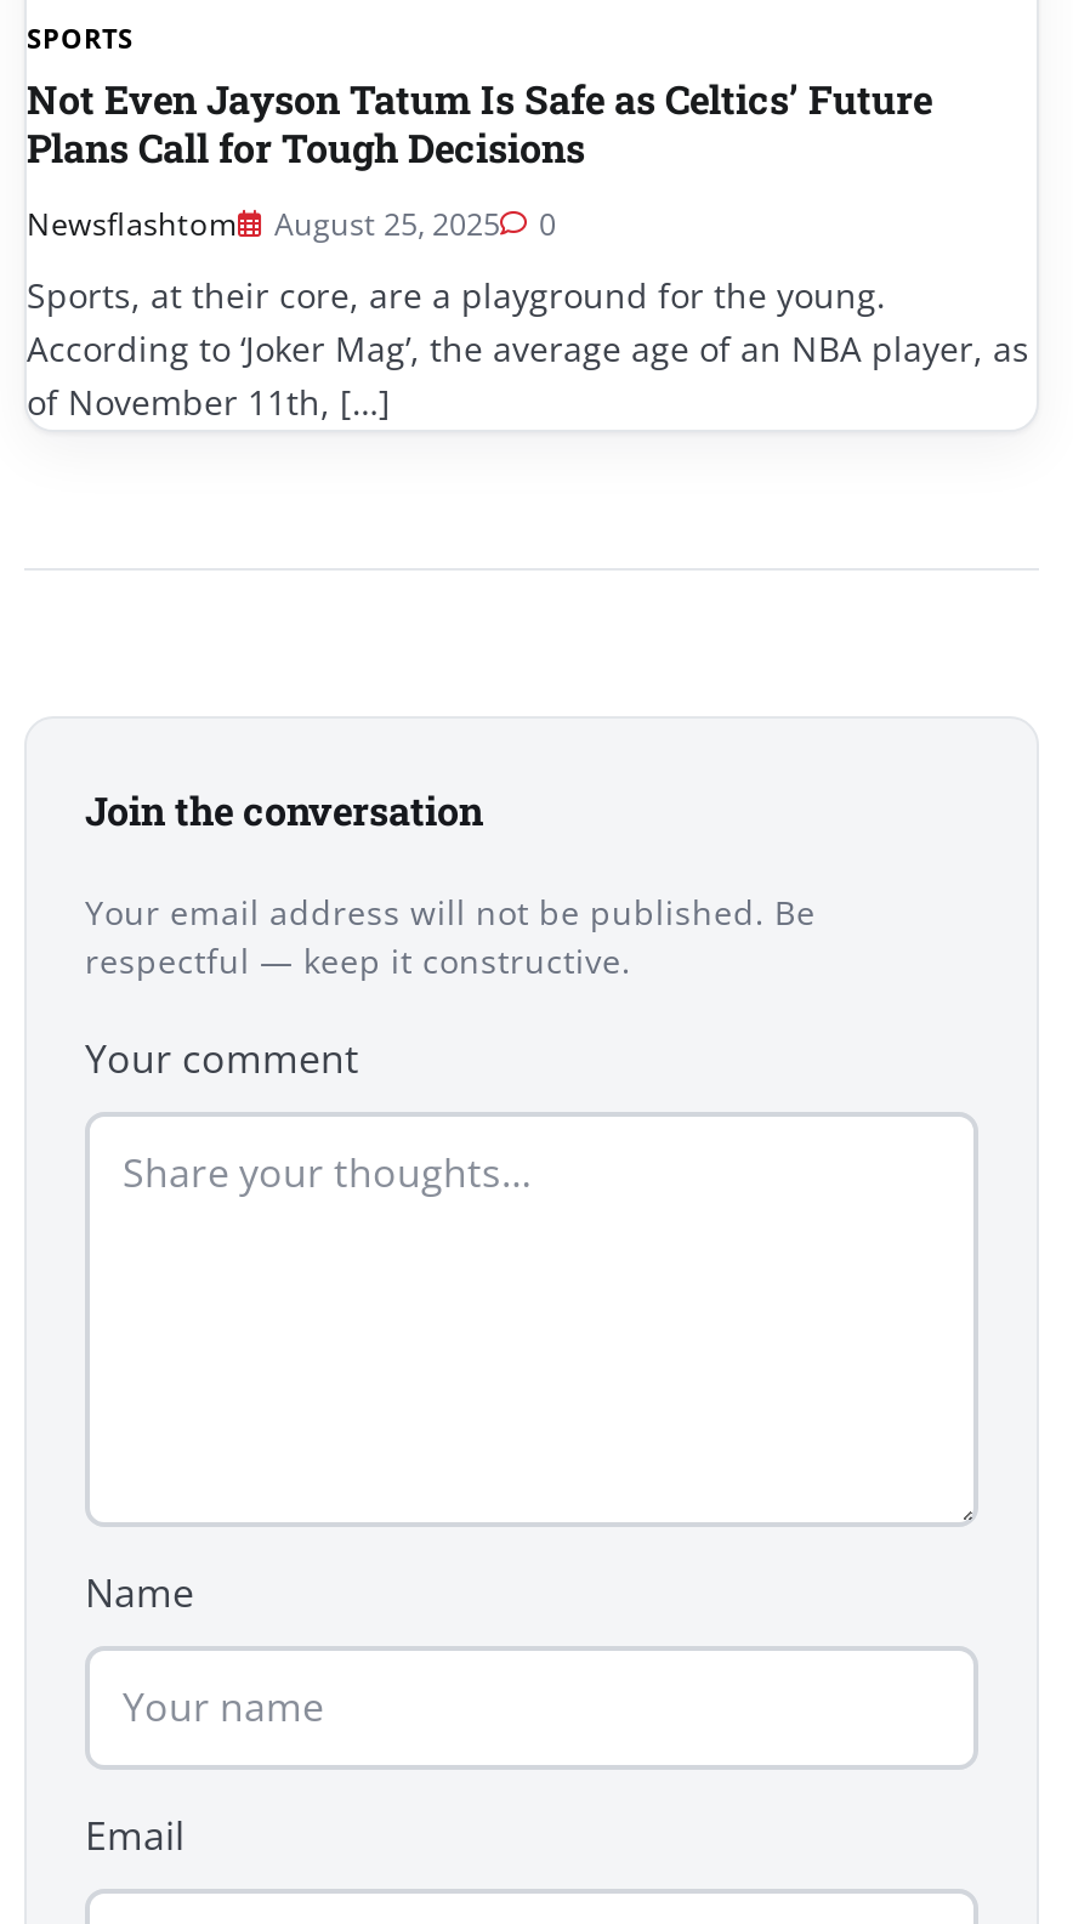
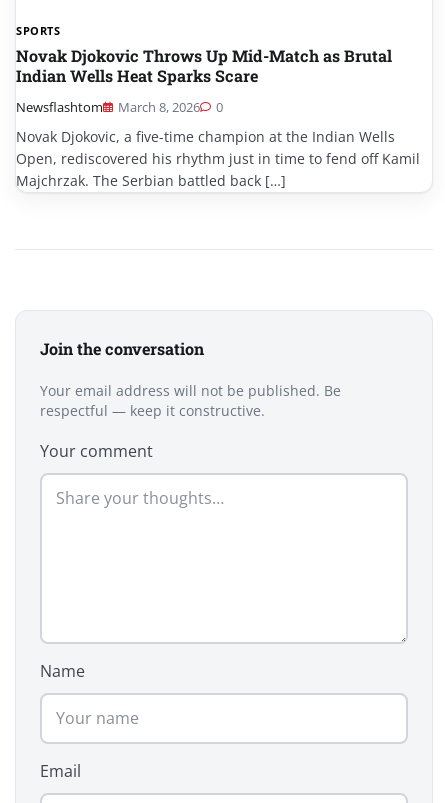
- Not Even Jayson Tatum Is Safe as Celtics’ Future
- Plans Call for Tough Decisions
+ Novak Djokovic Throws Up Mid-Match as Brutal
+ Indian Wells Heat Sparks Scare

- Newsflashtom August 25, 2025 0
+ Newsflashtom March 8, 2026 0

- Sports, at their core, are a playground for the young.
- According to ‘Joker Mag’, the average age of an NBA player, as
- of November 11th, […]
+ Novak Djokovic, a five-time champion at the Indian Wells
+ Open, rediscovered his rhythm just in time to fend off Kamil
+ Majchrzak. The Serbian battled back […]
